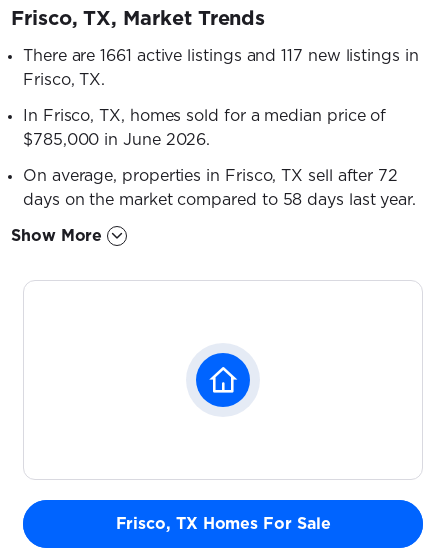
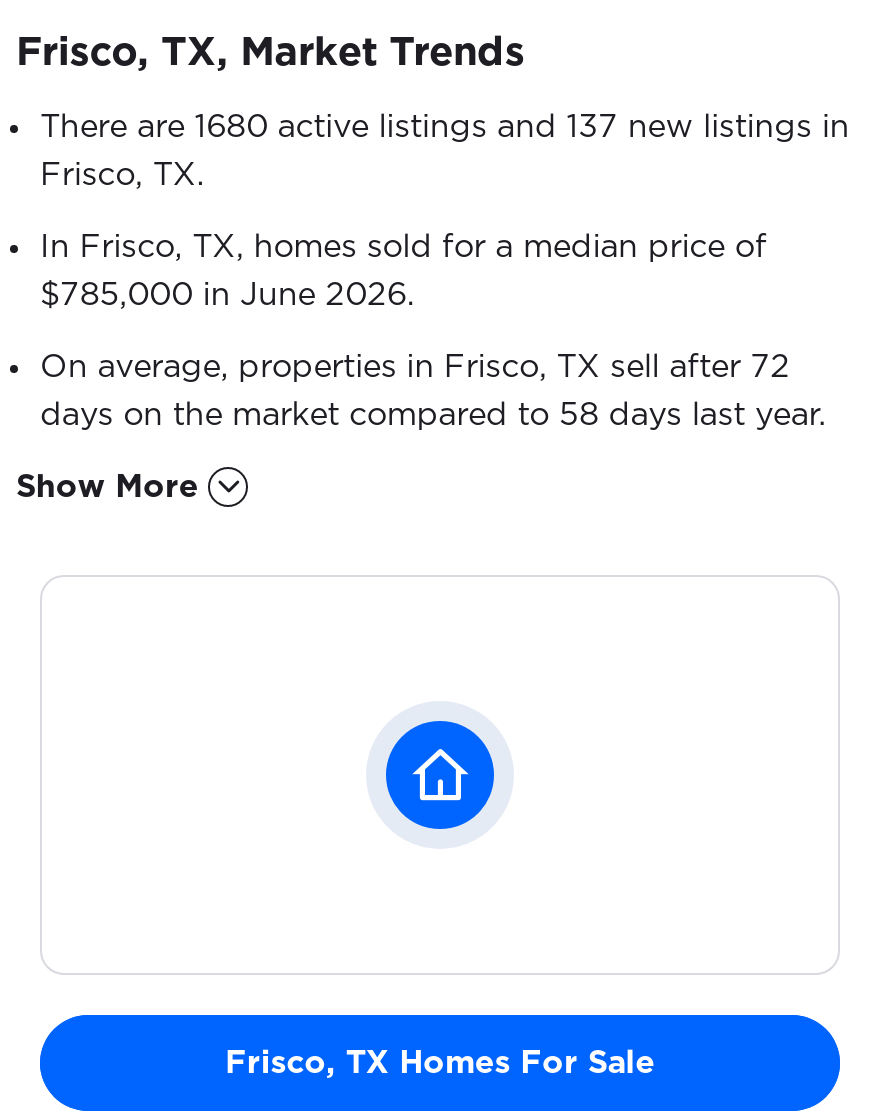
- There are 1661 active listings and 117 new listings in
+ There are 1680 active listings and 137 new listings in
